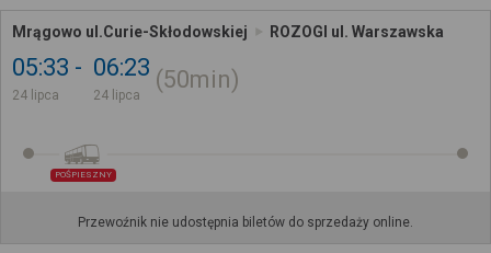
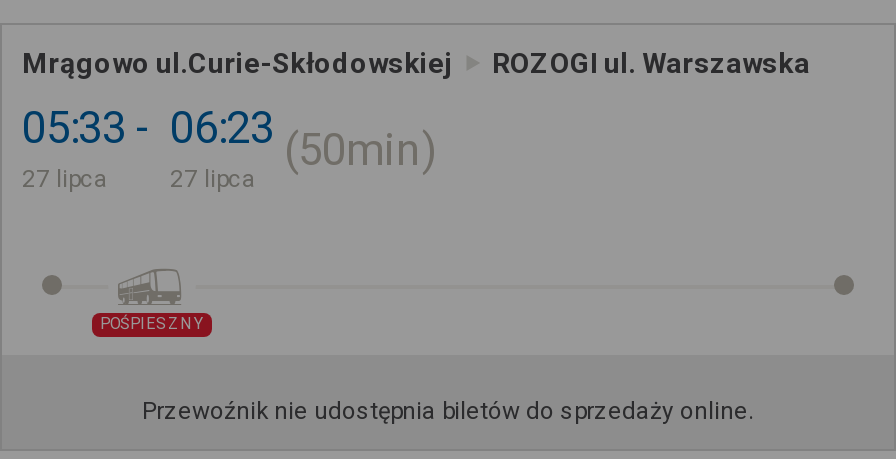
- 24 lipca
+ 27 lipca

- 24 lipca
+ 27 lipca
